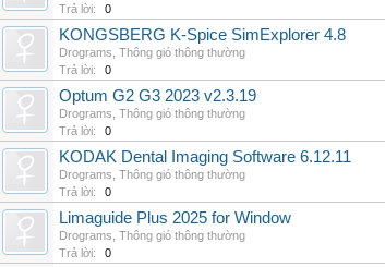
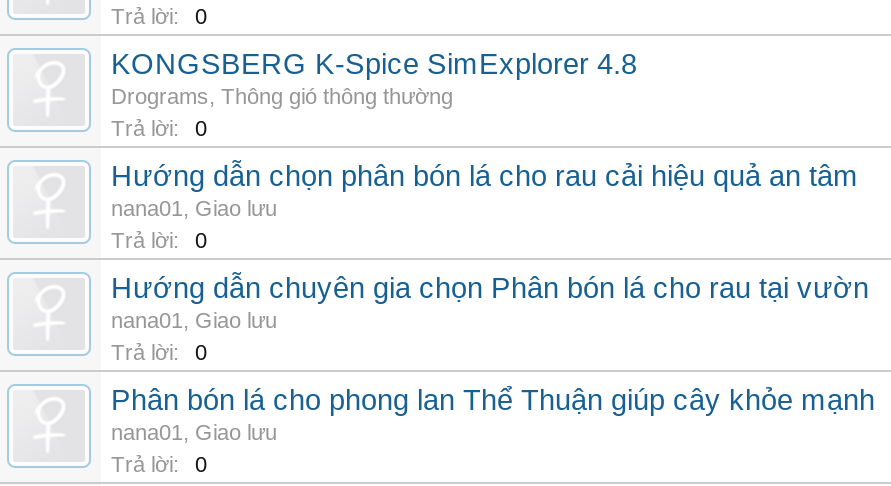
- Optum G2 G3 2023 v2.3.19
- Drograms, Thông gió thông thường
+ Hướng dẫn chọn phân bón lá cho rau cải hiệu quả an tâm
+ nana01, Giao lưu

- KODAK Dental Imaging Software 6.12.11
- Drograms, Thông gió thông thường
+ Hướng dẫn chuyên gia chọn Phân bón lá cho rau tại vườn
+ nana01, Giao lưu

- Limaguide Plus 2025 for Window
- Drograms, Thông gió thông thường
+ Phân bón lá cho phong lan Thể Thuận giúp cây khỏe mạnh
+ nana01, Giao lưu
